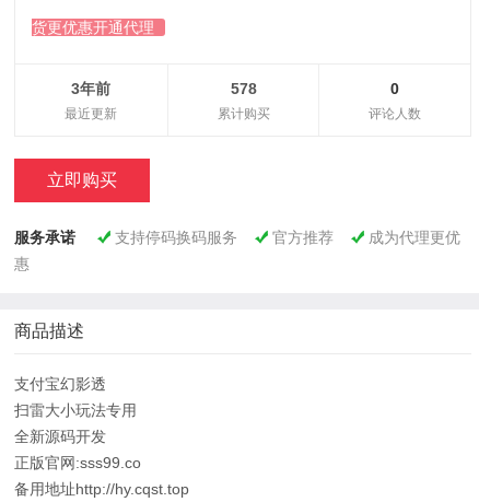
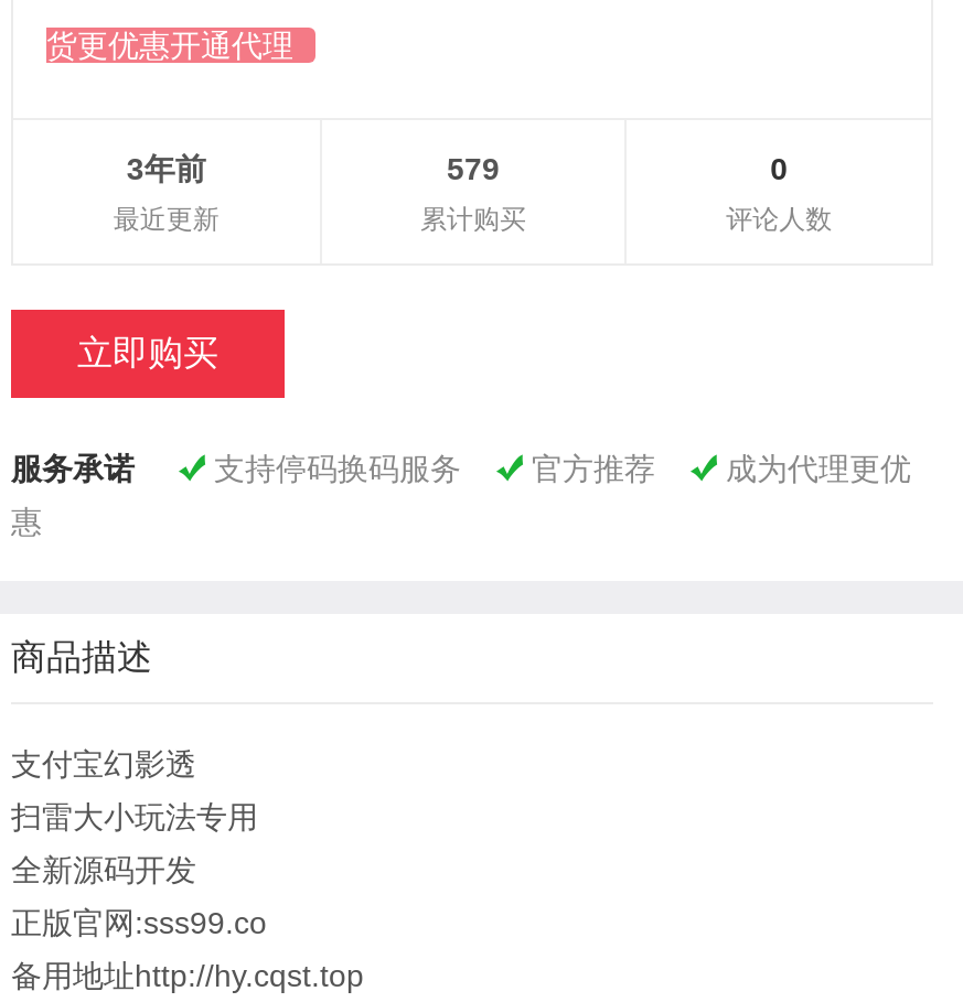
- 578
+ 579
